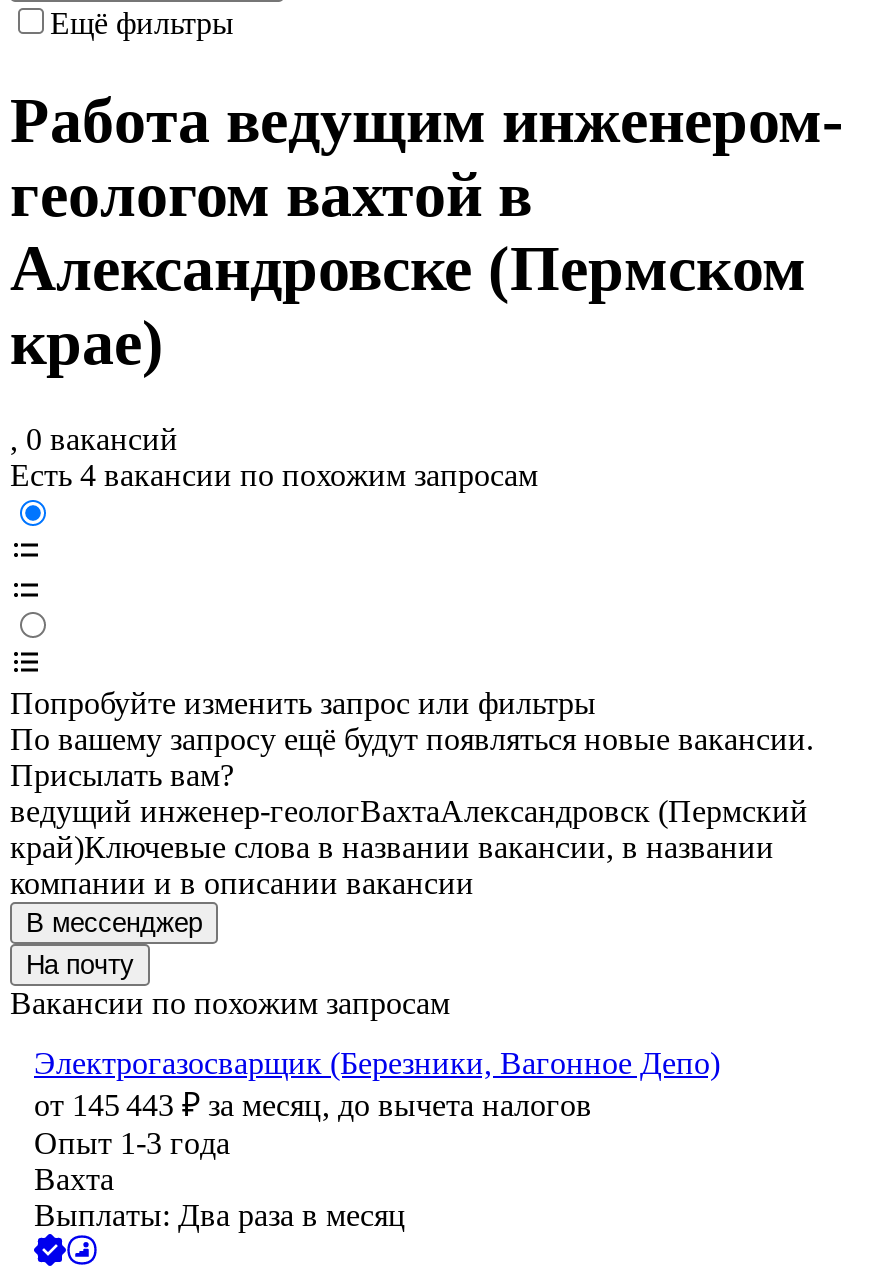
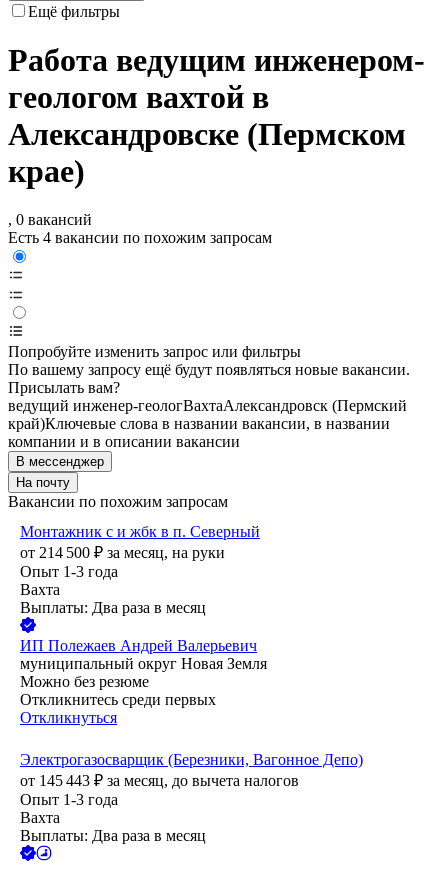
+ Монтажник с и жбк в п. Северный
+ от 214 500 ₽ за месяц, на руки
+ Опыт 1-3 года
+ Вахта
+ Выплаты: Два раза в месяц
+ ИП Полежаев Андрей Валерьевич
+ муниципальный округ Новая Земля
+ Можно без резюме
+ Откликнитесь среди первых
+ Откликнуться
